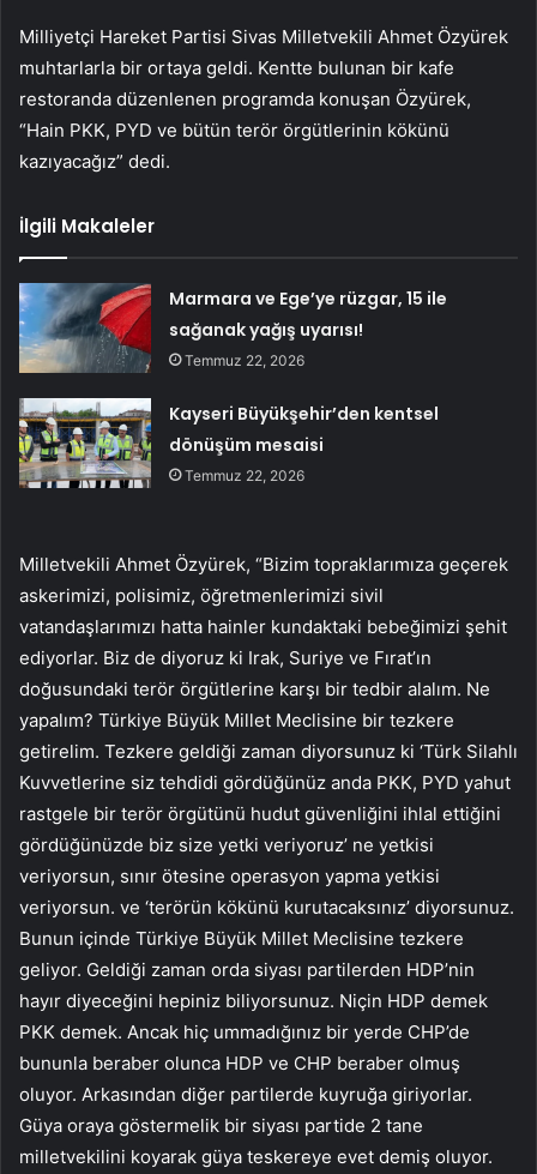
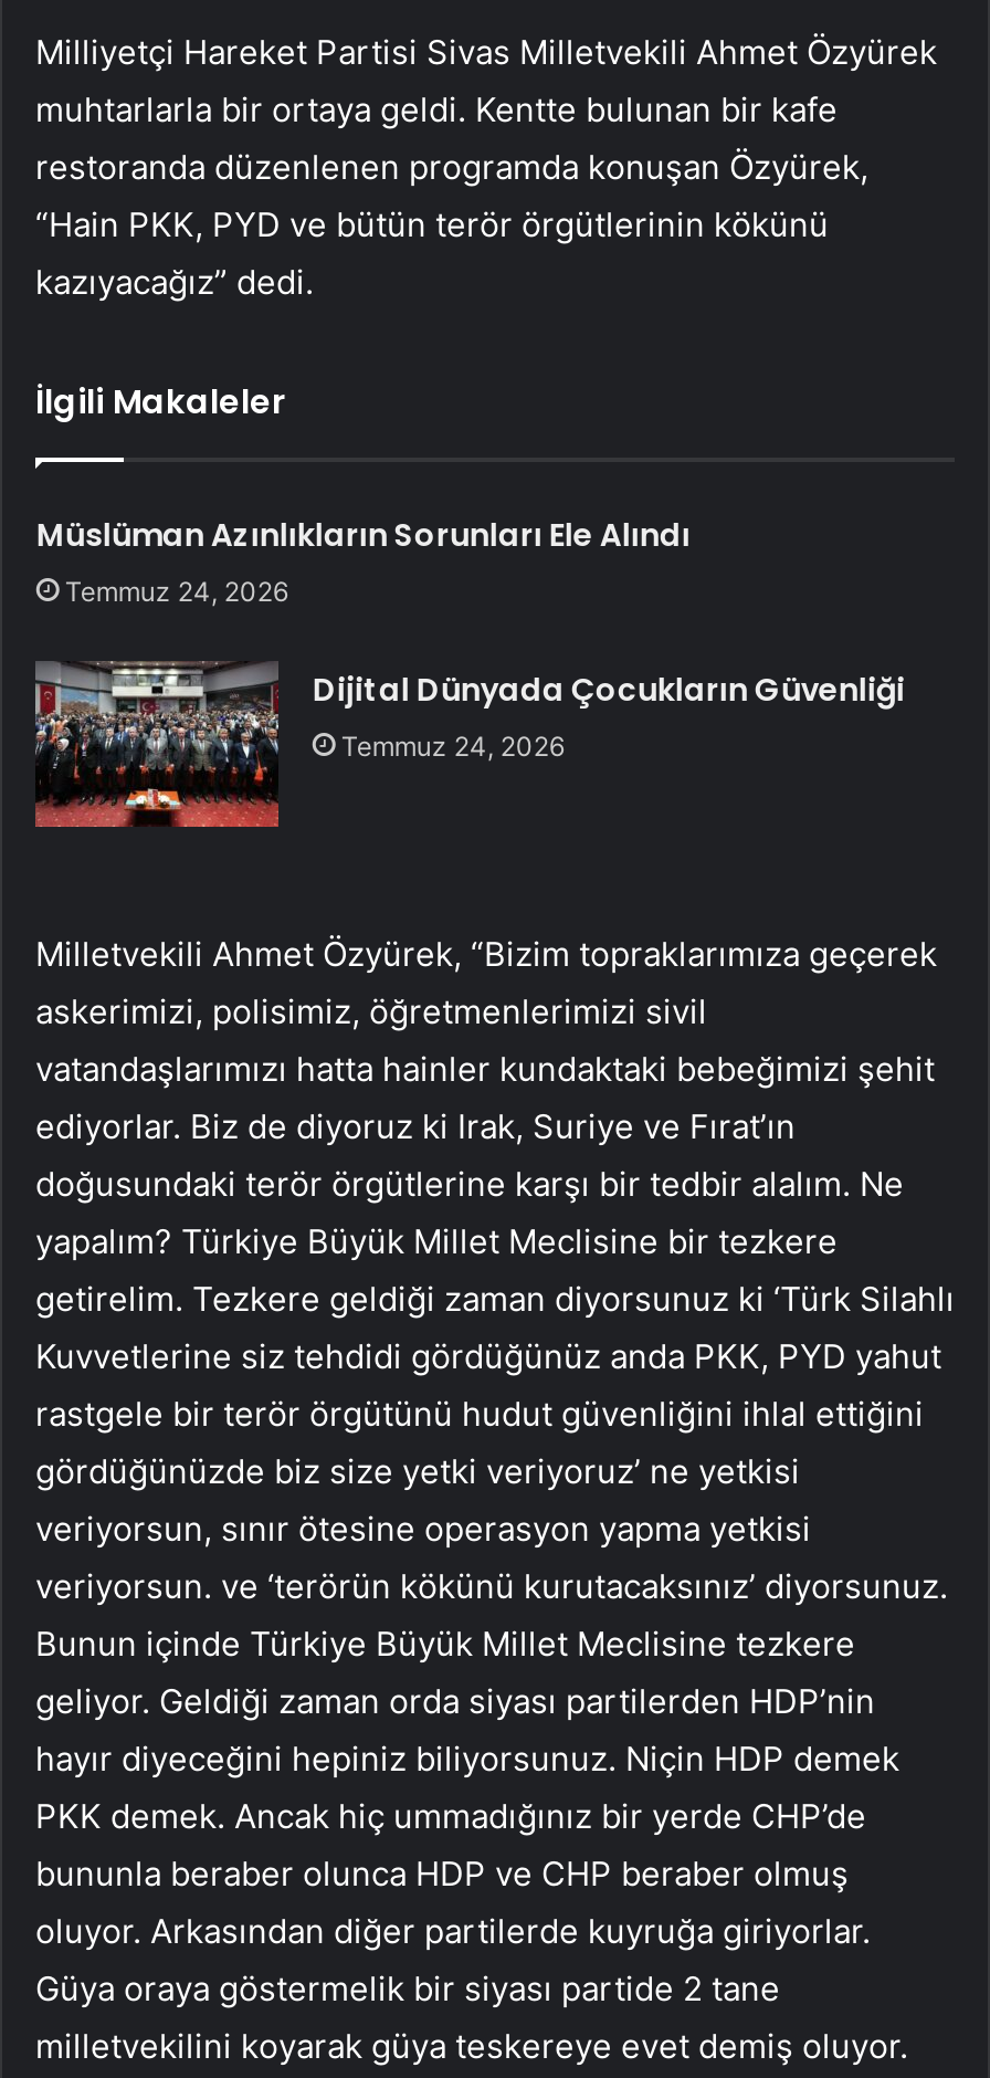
- Marmara ve Ege’ye rüzgar, 15 ile
- sağanak yağış uyarısı!
- Temmuz 22, 2026
+ Müslüman Azınlıkların Sorunları Ele Alındı
+ Temmuz 24, 2026

- [image]
- Kayseri Büyükşehir’den kentsel
- dönüşüm mesaisi
- Temmuz 22, 2026
+ [image]
+ Dijital Dünyada Çocukların Güvenliği
+ Temmuz 24, 2026
